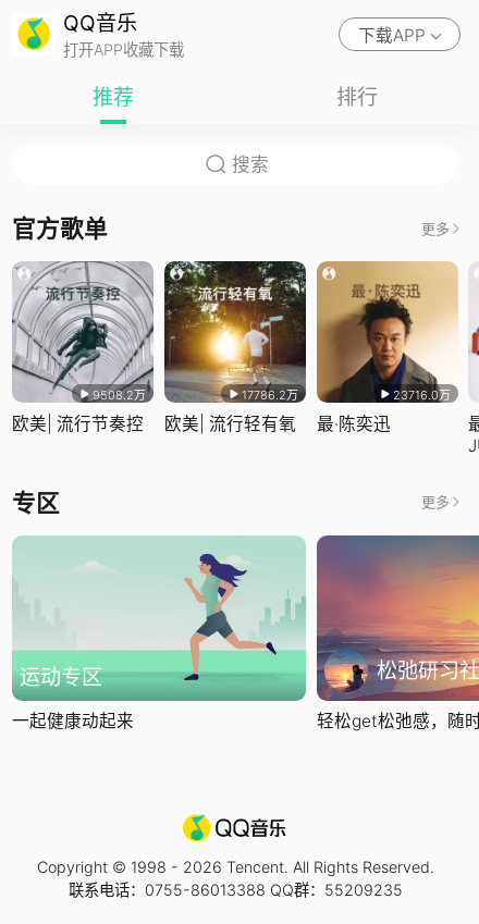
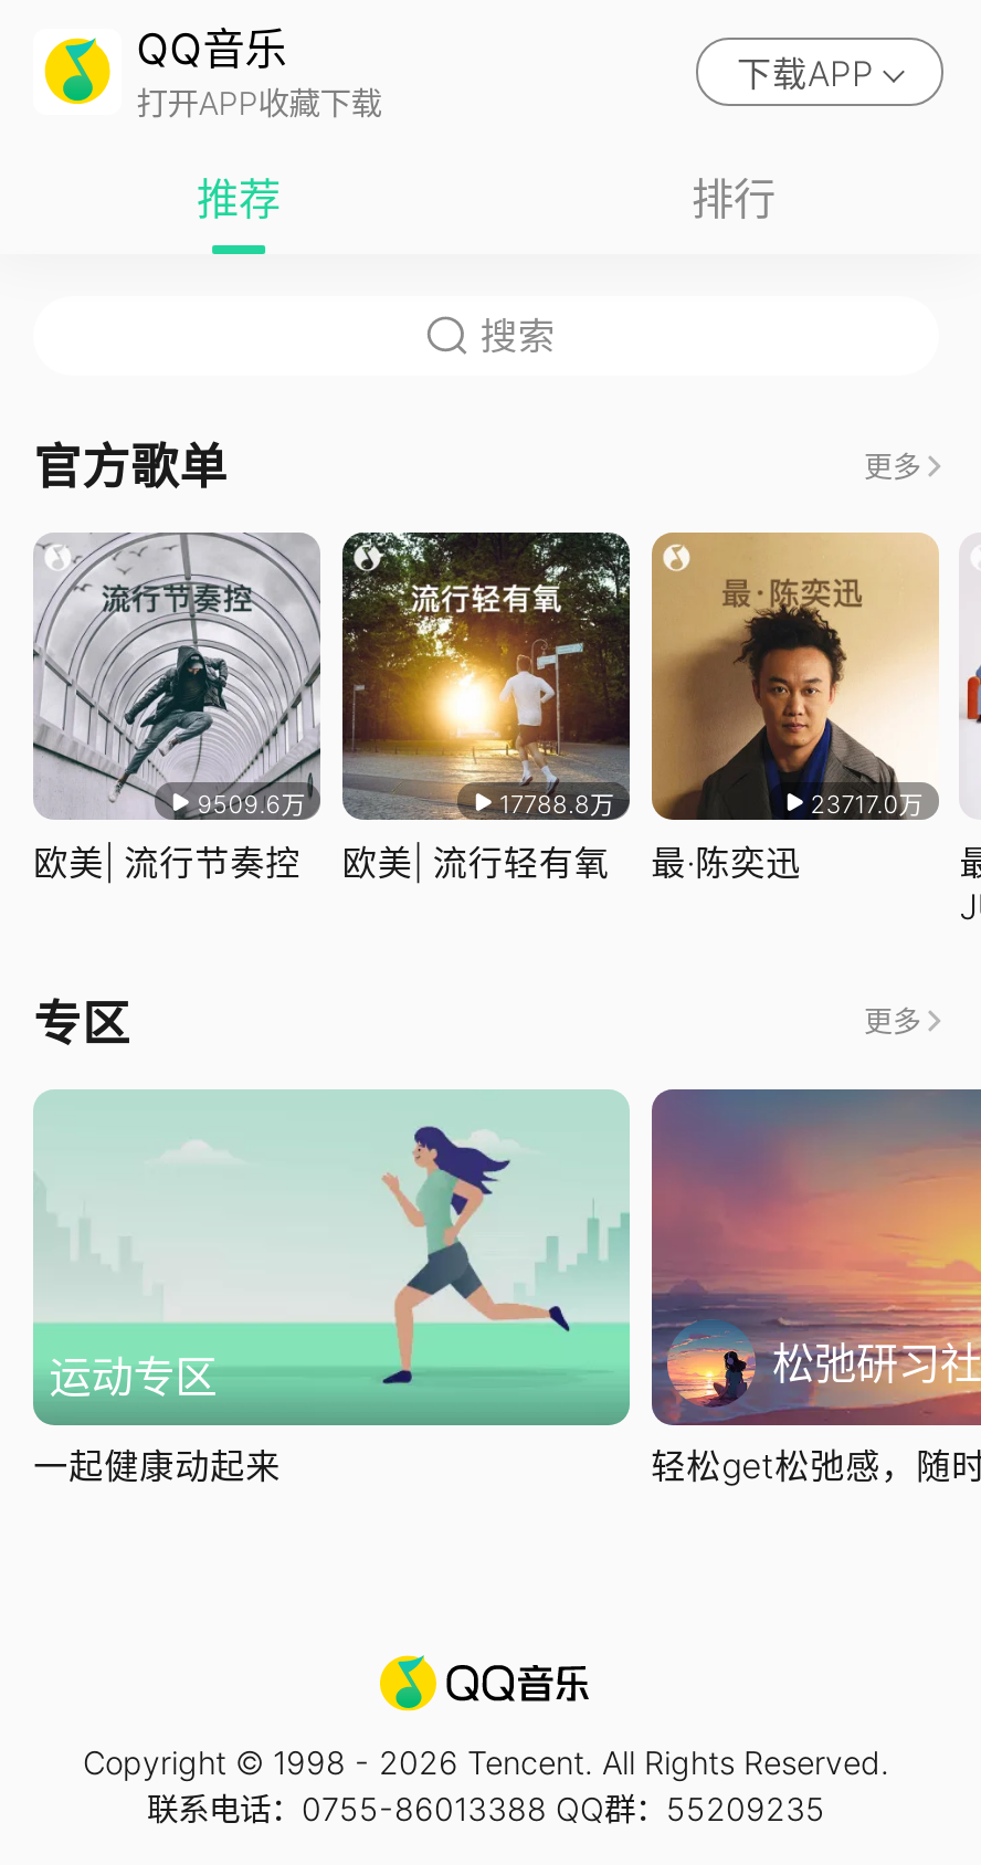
- 9508.2万
+ 9509.6万

- 17786.2万
+ 17788.8万

- 23716.0万
+ 23717.0万
